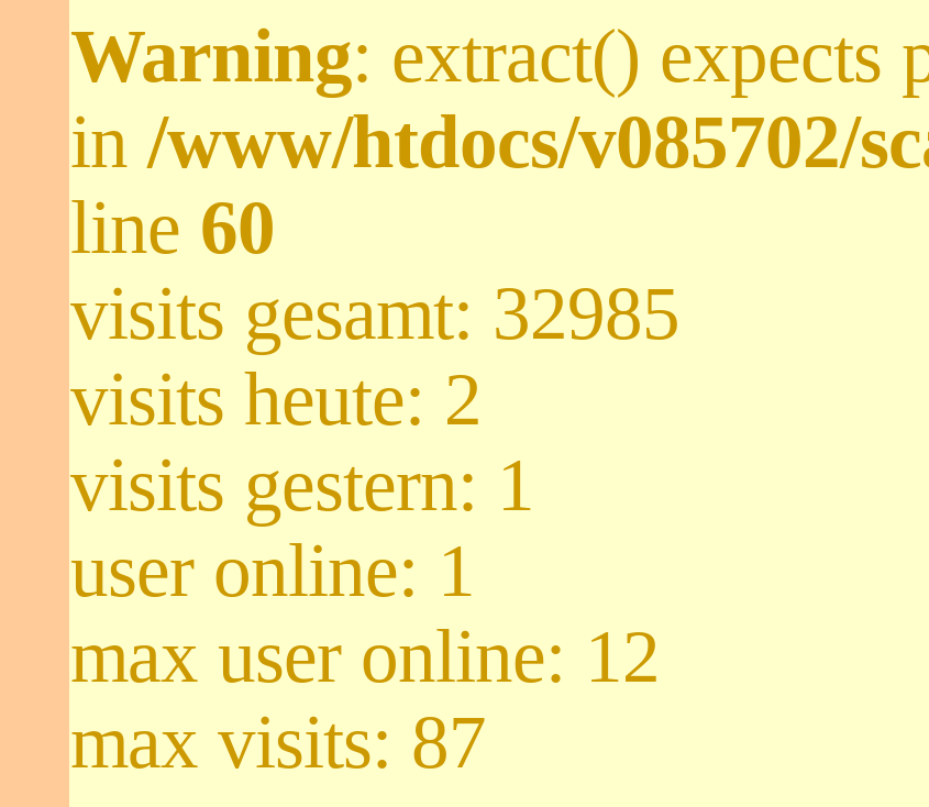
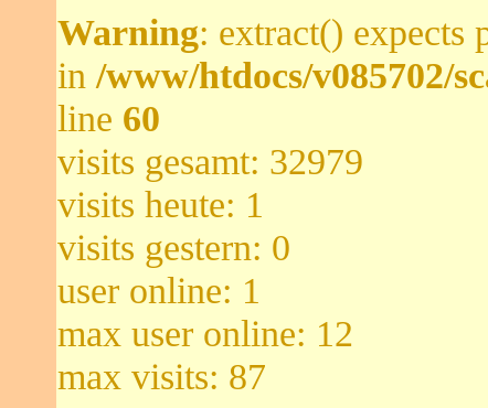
- visits gesamt: 32985
+ visits gesamt: 32979

- visits heute: 2
+ visits heute: 1

- visits gestern: 1
+ visits gestern: 0
